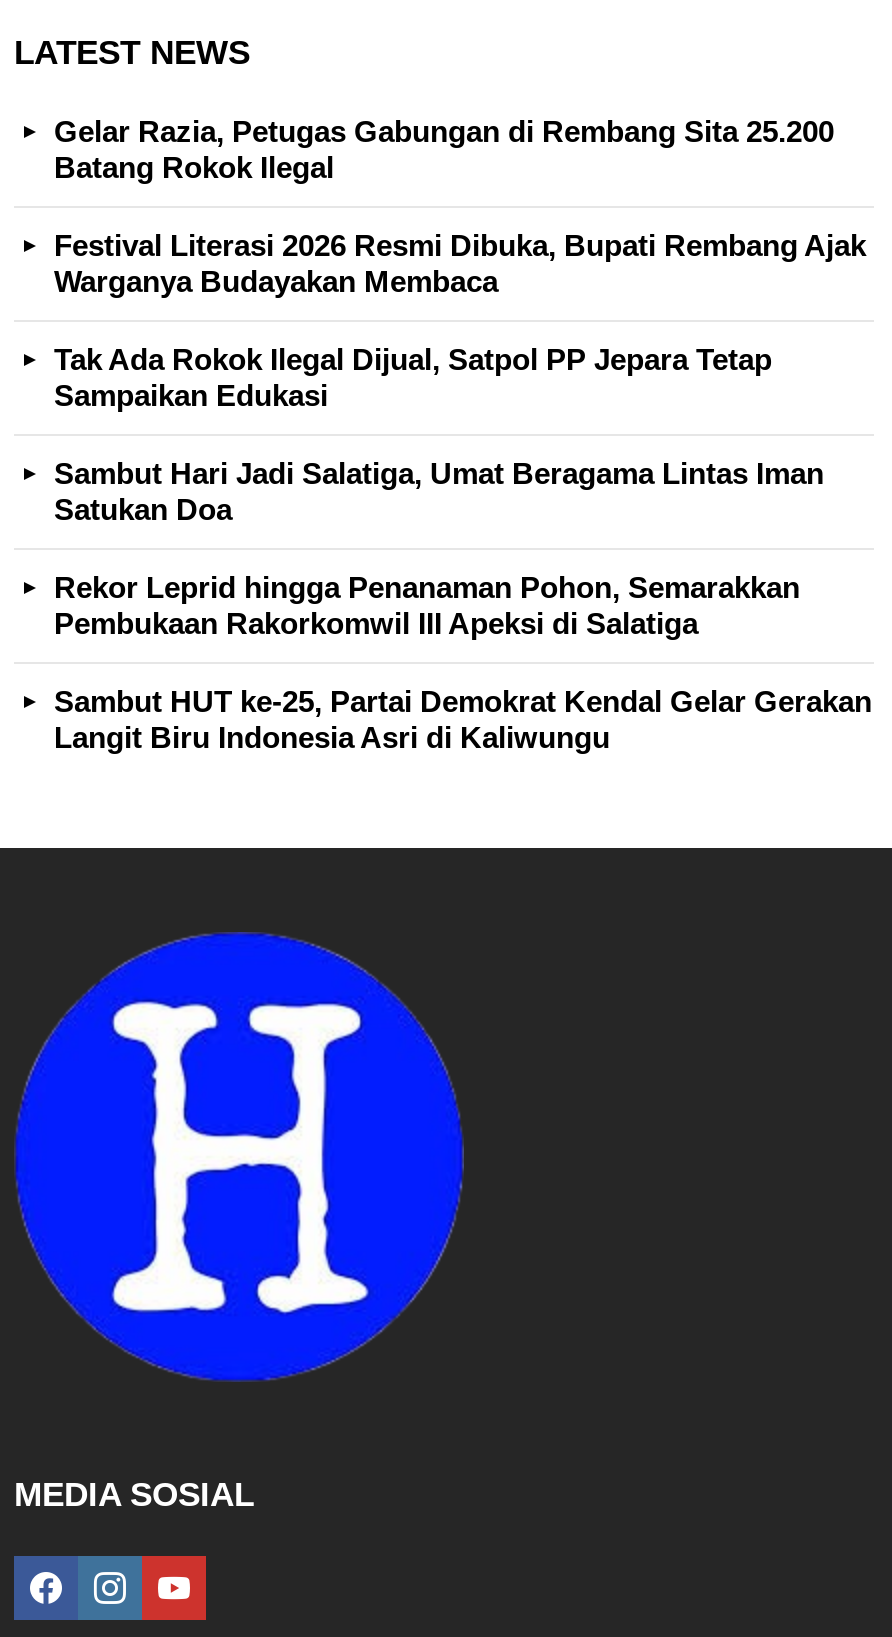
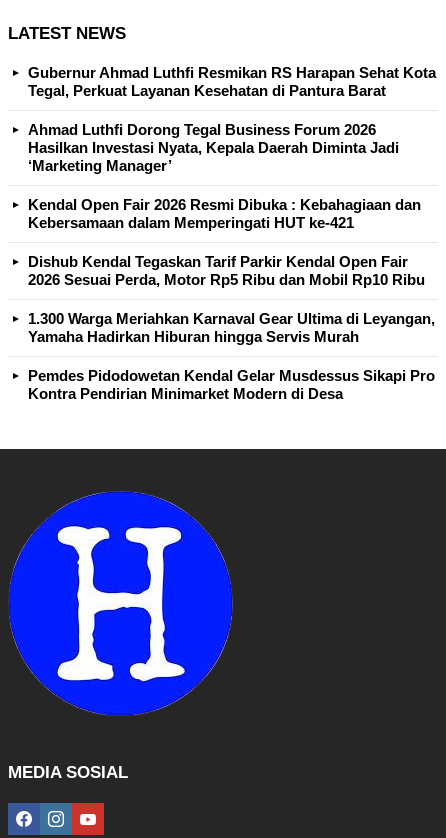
- Gelar Razia, Petugas Gabungan di Rembang Sita 25.200
- Batang Rokok Ilegal
+ Gubernur Ahmad Luthfi Resmikan RS Harapan Sehat Kota
+ Tegal, Perkuat Layanan Kesehatan di Pantura Barat

- Festival Literasi 2026 Resmi Dibuka, Bupati Rembang Ajak
- Warganya Budayakan Membaca
+ Ahmad Luthfi Dorong Tegal Business Forum 2026
+ Hasilkan Investasi Nyata, Kepala Daerah Diminta Jadi
+ ‘Marketing Manager’

- Tak Ada Rokok Ilegal Dijual, Satpol PP Jepara Tetap
- Sampaikan Edukasi
+ Kendal Open Fair 2026 Resmi Dibuka : Kebahagiaan dan
+ Kebersamaan dalam Memperingati HUT ke-421

- Sambut Hari Jadi Salatiga, Umat Beragama Lintas Iman
- Satukan Doa
+ Dishub Kendal Tegaskan Tarif Parkir Kendal Open Fair
+ 2026 Sesuai Perda, Motor Rp5 Ribu dan Mobil Rp10 Ribu

- Rekor Leprid hingga Penanaman Pohon, Semarakkan
- Pembukaan Rakorkomwil III Apeksi di Salatiga
+ 1.300 Warga Meriahkan Karnaval Gear Ultima di Leyangan,
+ Yamaha Hadirkan Hiburan hingga Servis Murah

- Sambut HUT ke-25, Partai Demokrat Kendal Gelar Gerakan
- Langit Biru Indonesia Asri di Kaliwungu
+ Pemdes Pidodowetan Kendal Gelar Musdessus Sikapi Pro
+ Kontra Pendirian Minimarket Modern di Desa
